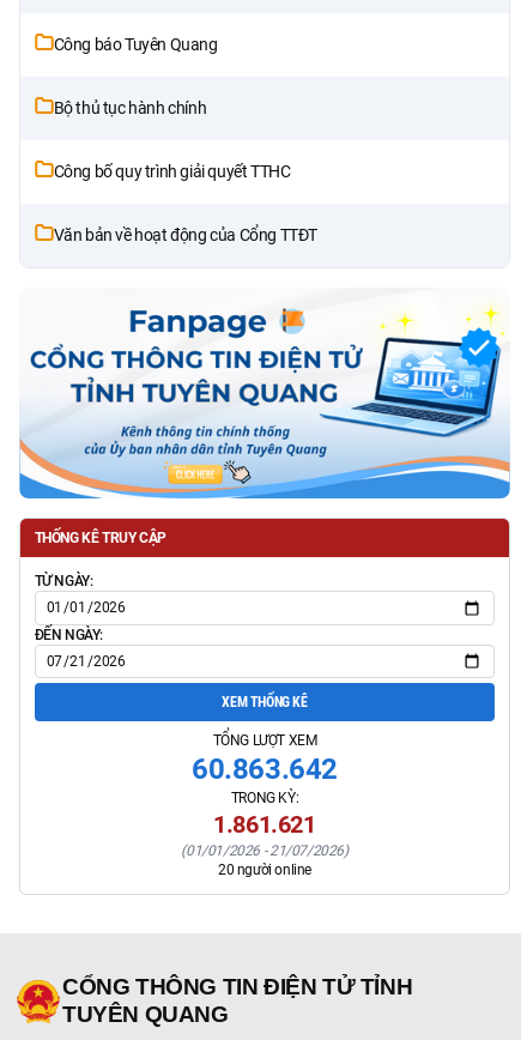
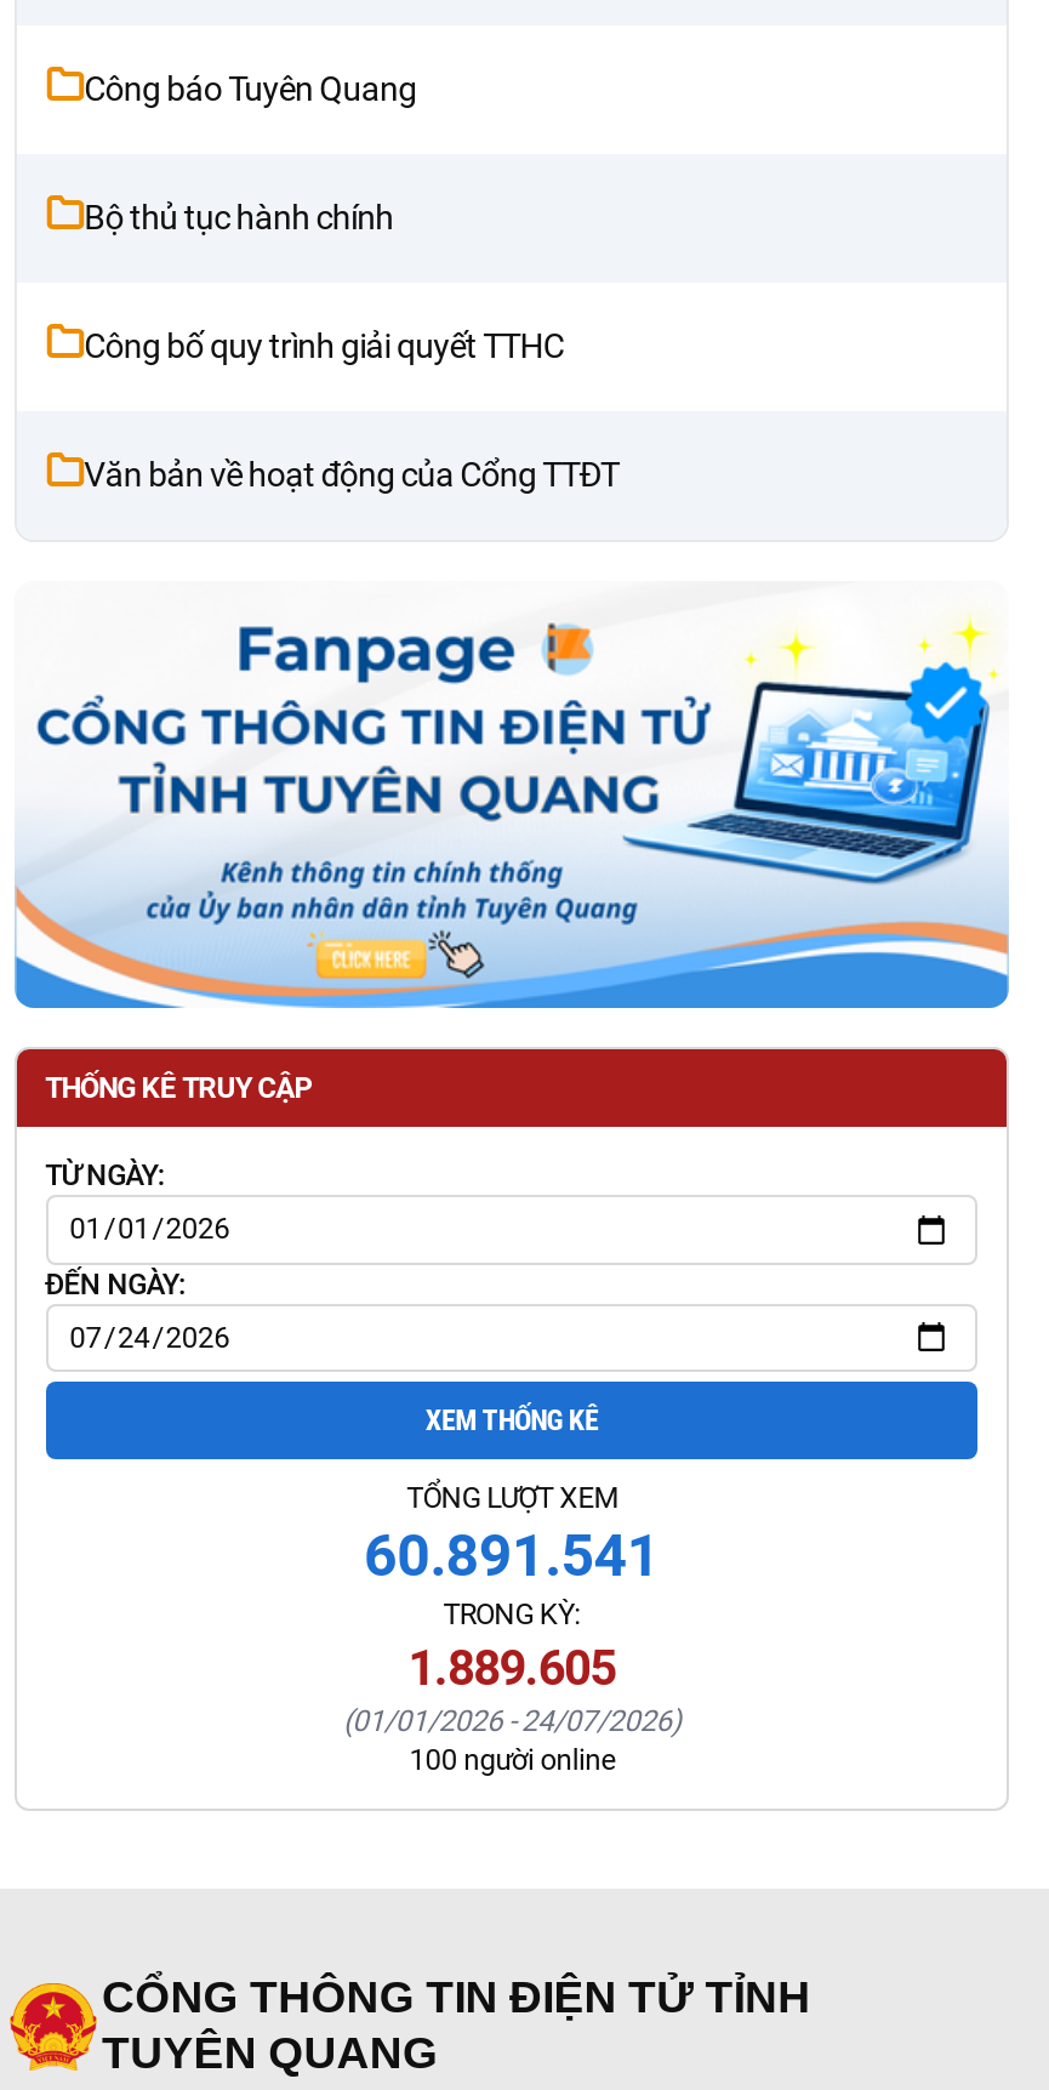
- 60.863.642
+ 60.891.541

- 1.861.621
+ 1.889.605

- (01/01/2026 -21/07/2026)
+ (01/01/2026 -24/07/2026)

- 20 người online
+ 100 người online
